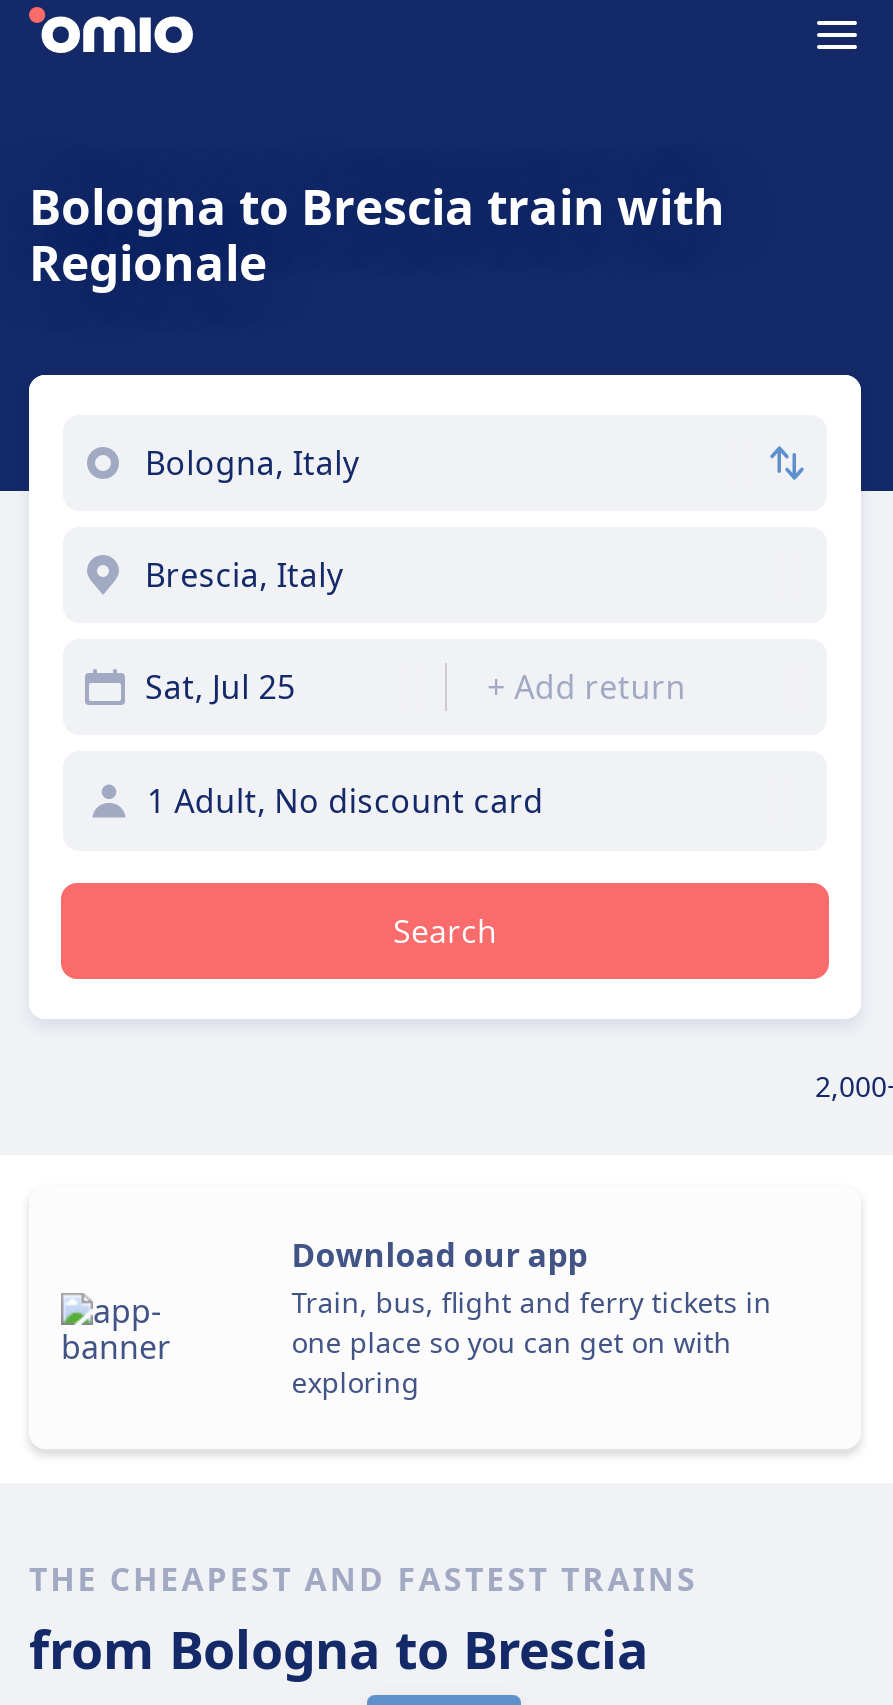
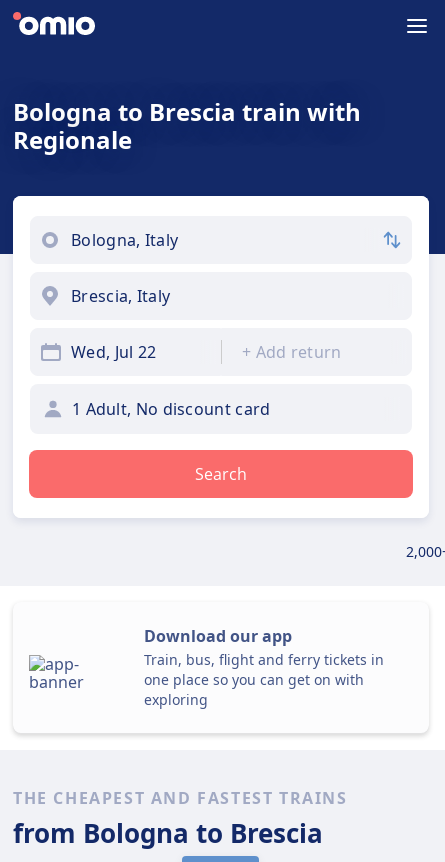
- Sat, Jul 25
+ Wed, Jul 22
